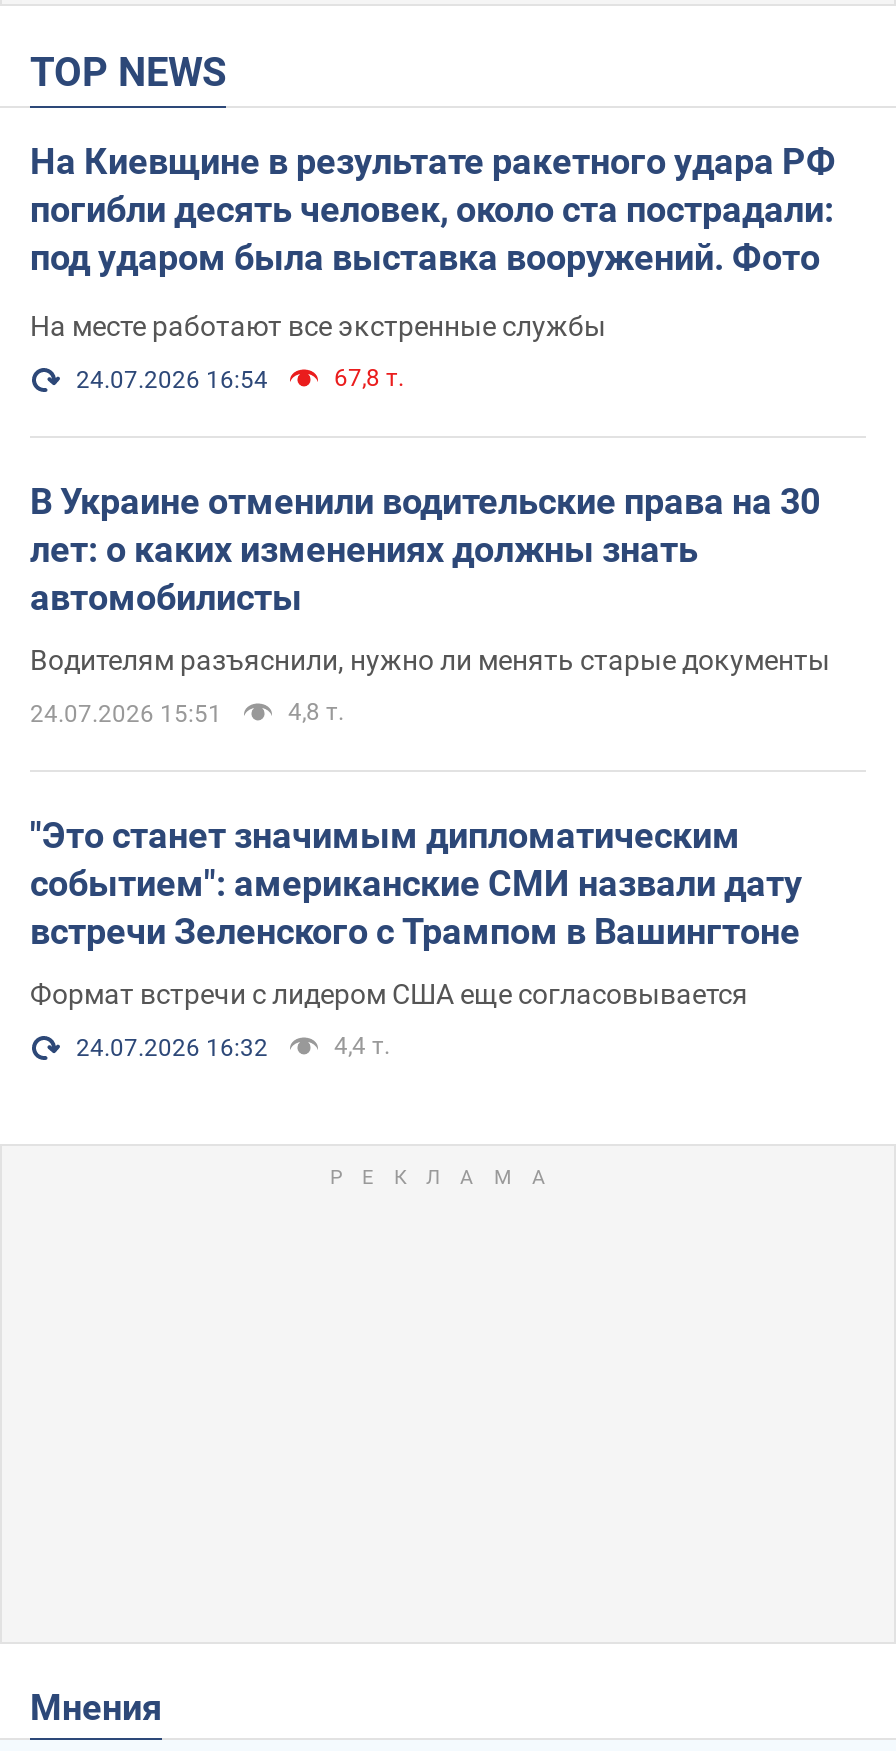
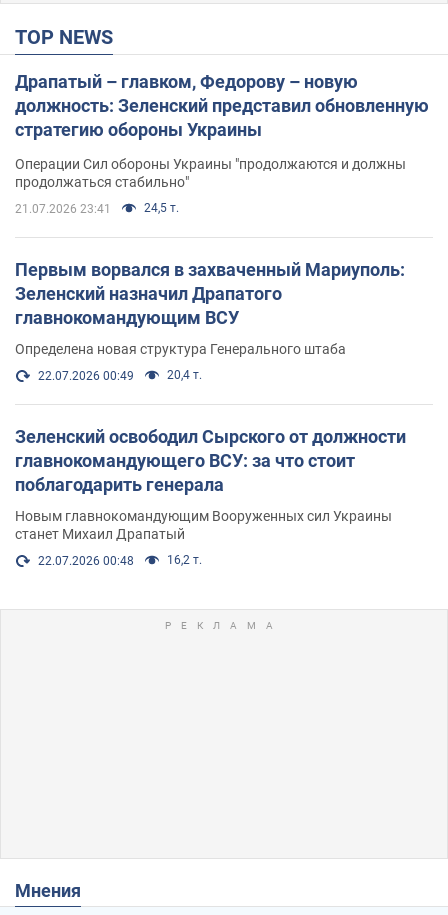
- На Киевщине в результате ракетного удара РФ
- погибли десять человек, около ста пострадали:
- под ударом была выставка вооружений. Фото
+ Драпатый – главком, Федорову – новую
+ должность: Зеленский представил обновленную
+ стратегию обороны Украины

- На месте работают все экстренные службы
+ Операции Сил обороны Украины "продолжаются и должны
+ продолжаться стабильно"

- 24.07.2026 16:54
- 67,8 т.
+ 21.07.2026 23:41
+ 24,5 т.

- В Украине отменили водительские права на 30
- лет: о каких изменениях должны знать
- автомобилисты
+ Первым ворвался в захваченный Мариуполь:
+ Зеленский назначил Драпатого
+ главнокомандующим ВСУ

- Водителям разъяснили, нужно ли менять старые документы
+ Определена новая структура Генерального штаба

- 24.07.2026 15:51
- 4,8 т.
+ 22.07.2026 00:49
+ 20,4 т.

- "Это станет значимым дипломатическим
- событием": американские СМИ назвали дату
- встречи Зеленского с Трампом в Вашингтоне
+ Зеленский освободил Сырского от должности
+ главнокомандующего ВСУ: за что стоит
+ поблагодарить генерала

- Формат встречи с лидером США еще согласовывается
+ Новым главнокомандующим Вооруженных сил Украины
+ станет Михаил Драпатый

- 24.07.2026 16:32
- 4,4 т.
+ 22.07.2026 00:48
+ 16,2 т.
